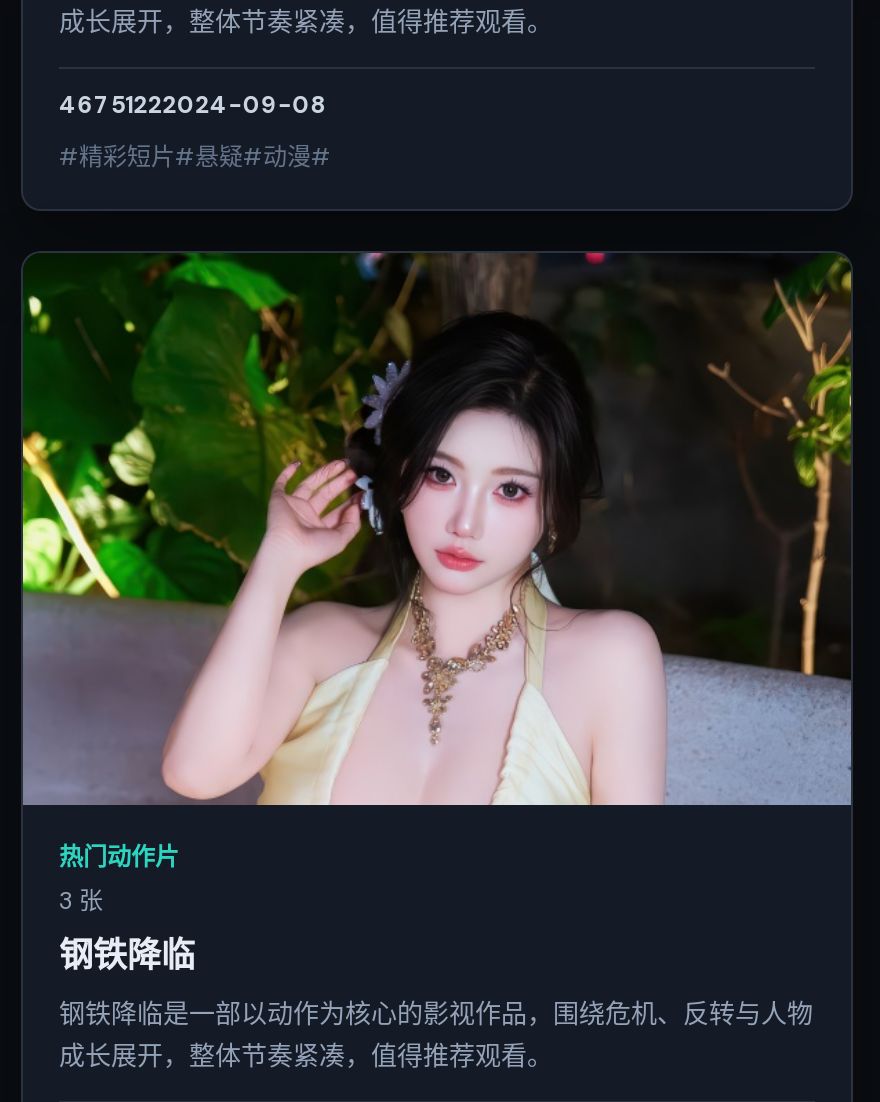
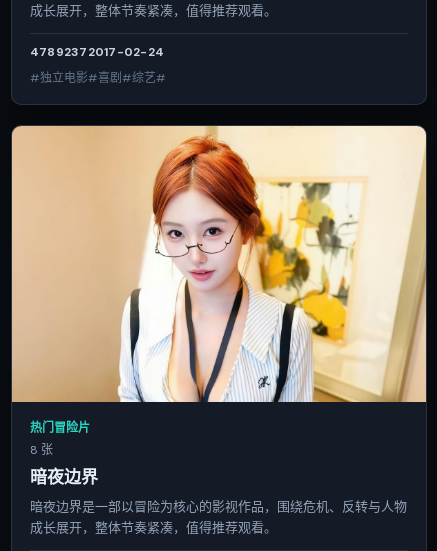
- 46751222024-09-08
+ 47892372017-02-24

- #精彩短片#悬疑#动漫#
+ #独立电影#喜剧#综艺#

- [image]
- 热门动作片
- 3 张
- 钢铁降临
+ [image]
+ 热门冒险片
+ 8 张
+ 暗夜边界

- 钢铁降临是一部以动作为核心的影视作品，围绕危机、反转与人物
+ 暗夜边界是一部以冒险为核心的影视作品，围绕危机、反转与人物
